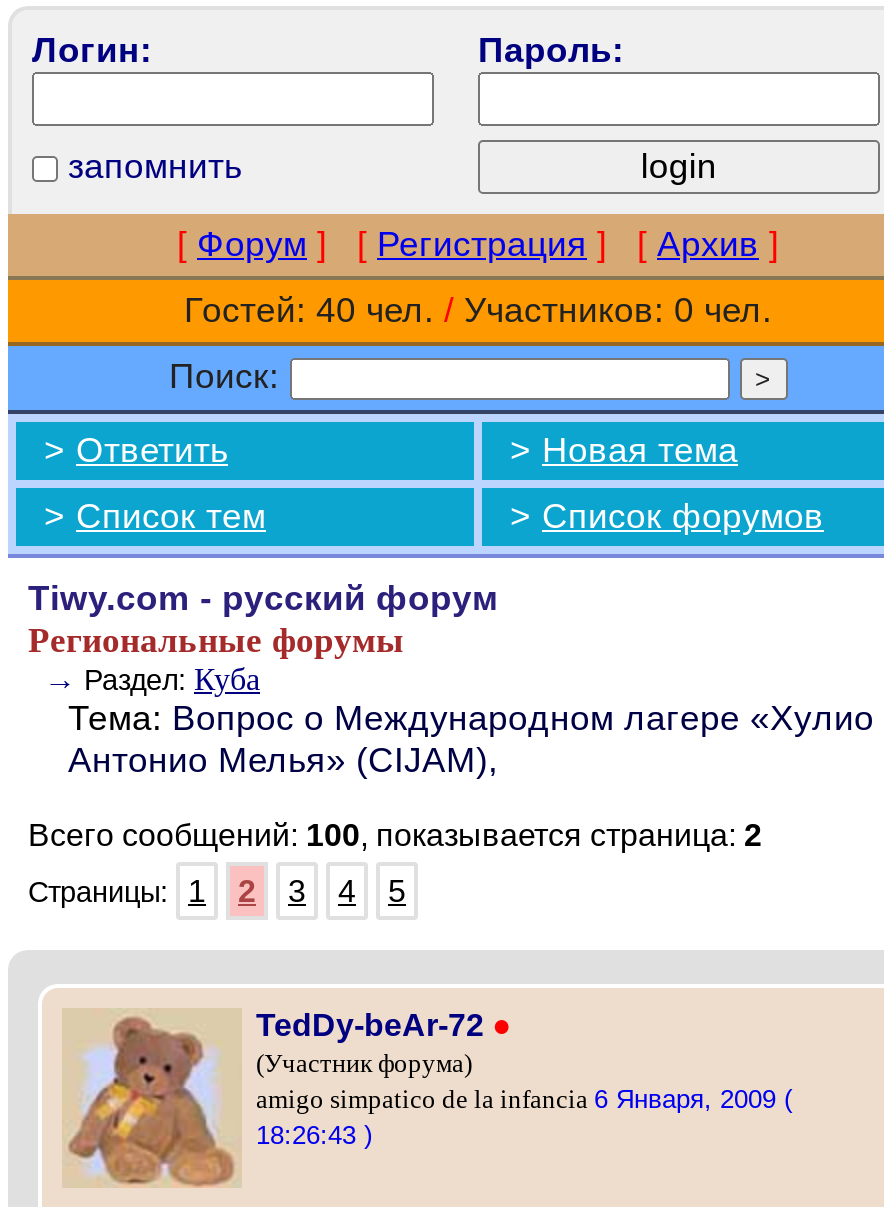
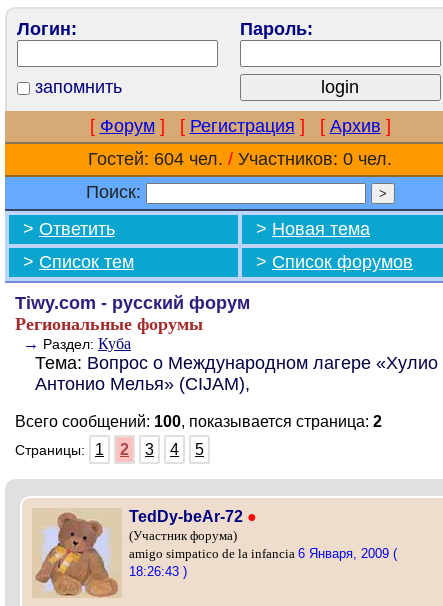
- Гостей: 40 чел. / Участников: 0 чел.
+ Гостей: 604 чел. / Участников: 0 чел.
